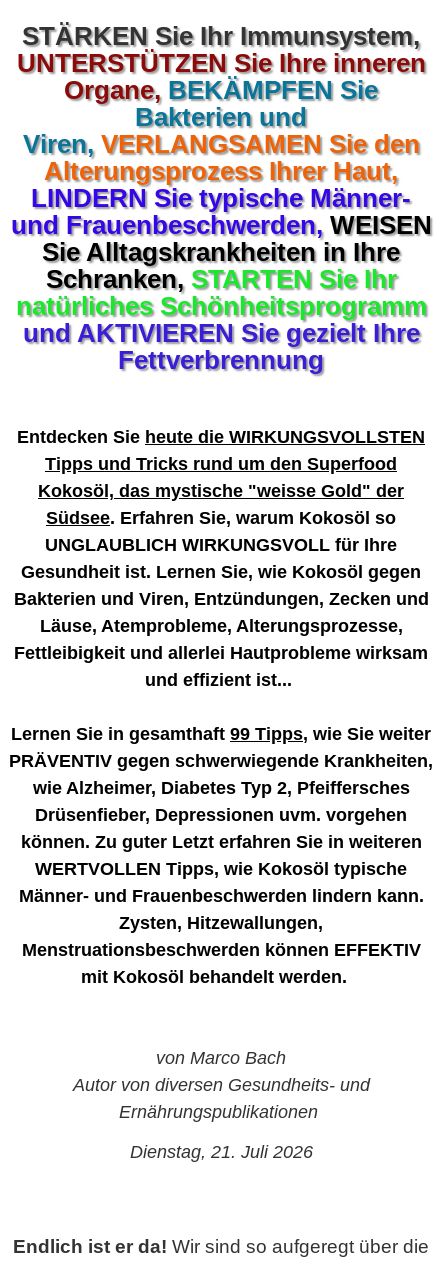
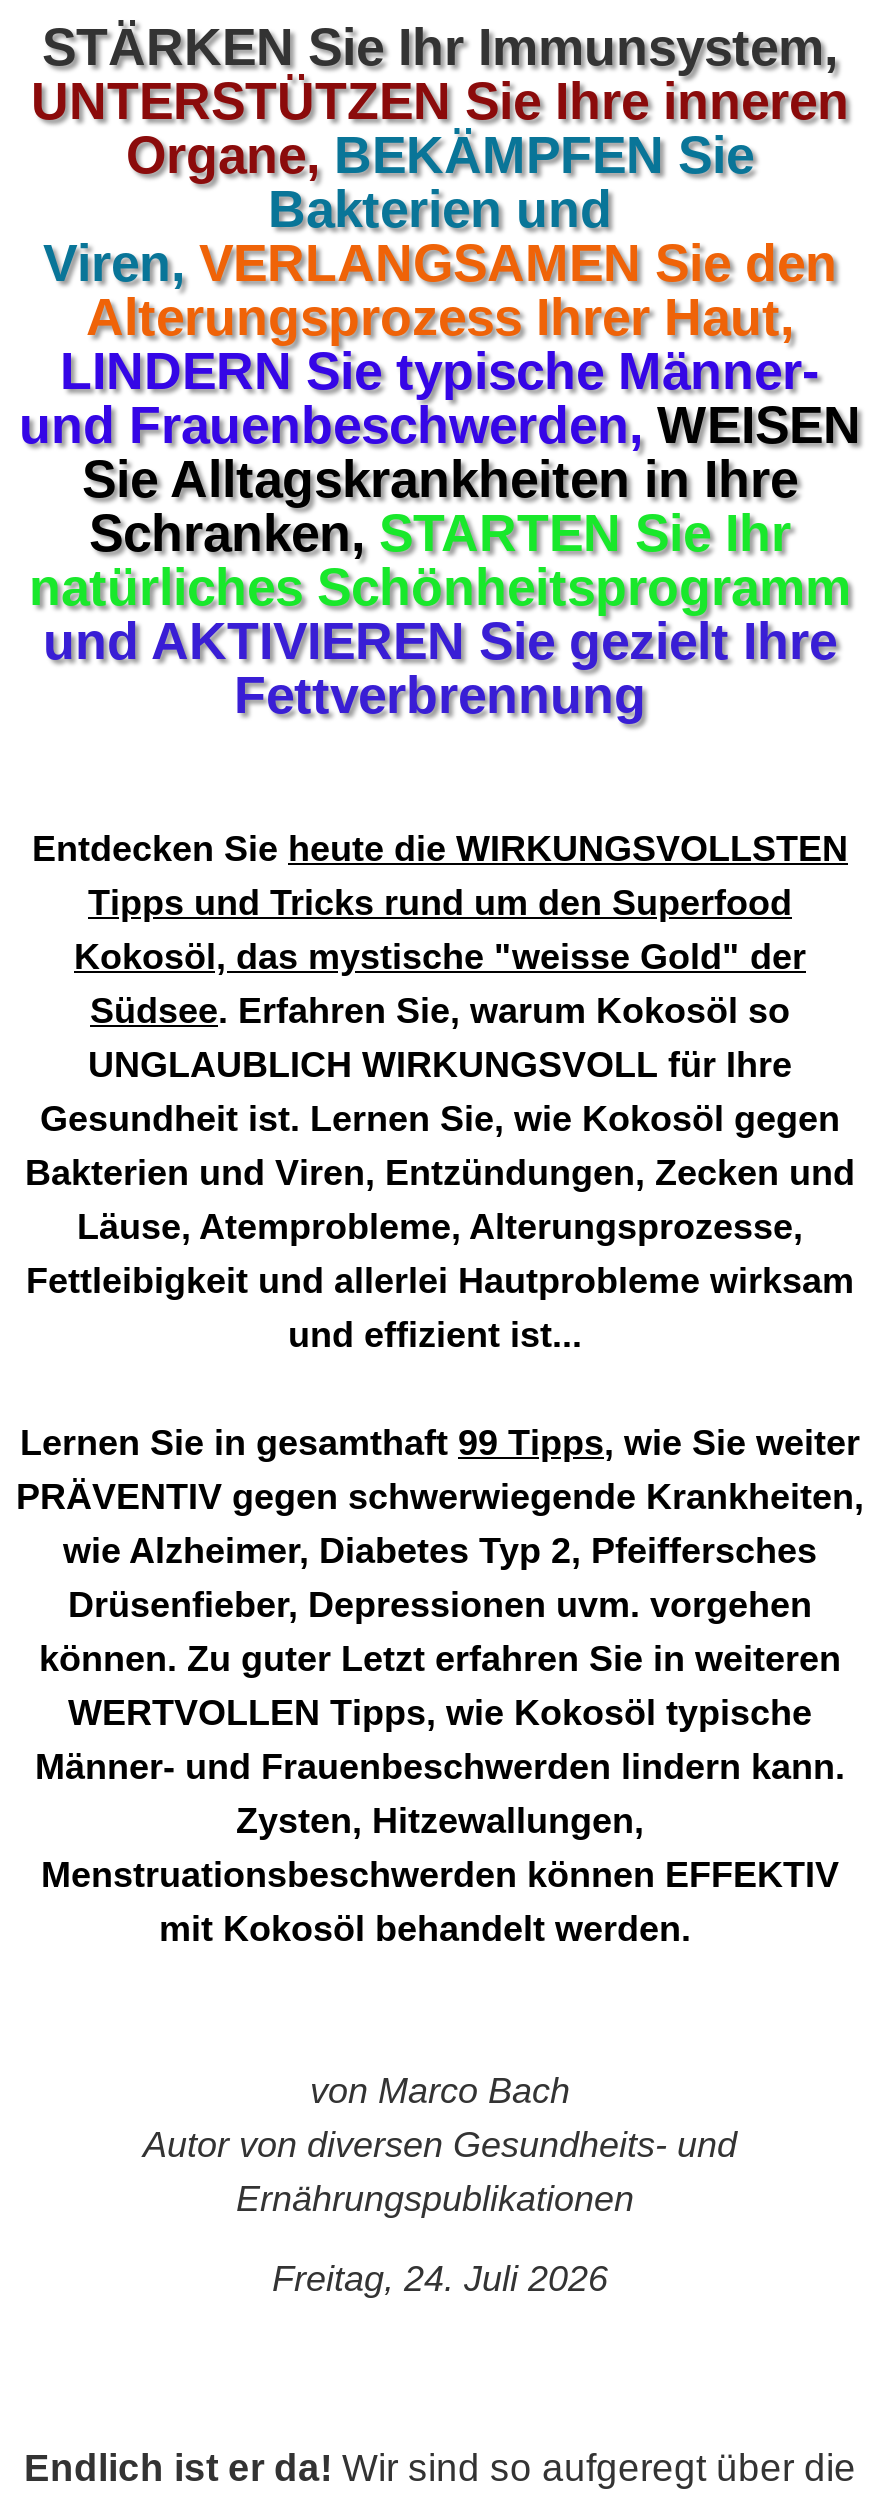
- Dienstag, 21. Juli 2026
+ Freitag, 24. Juli 2026
